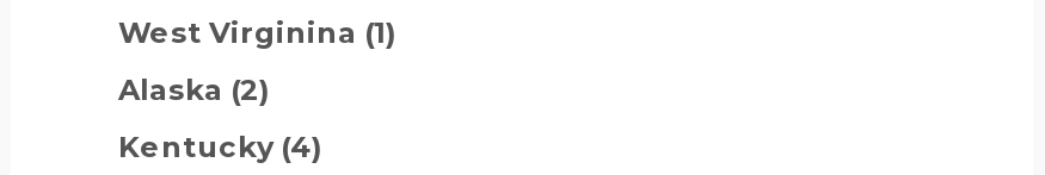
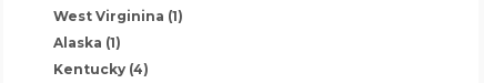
- Alaska (2)
+ Alaska (1)
